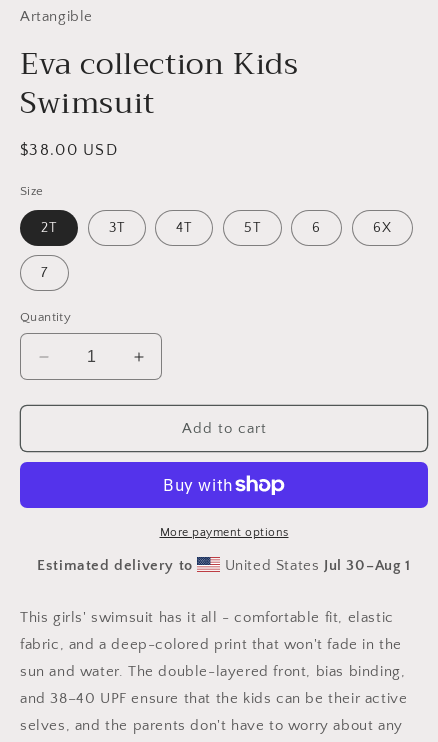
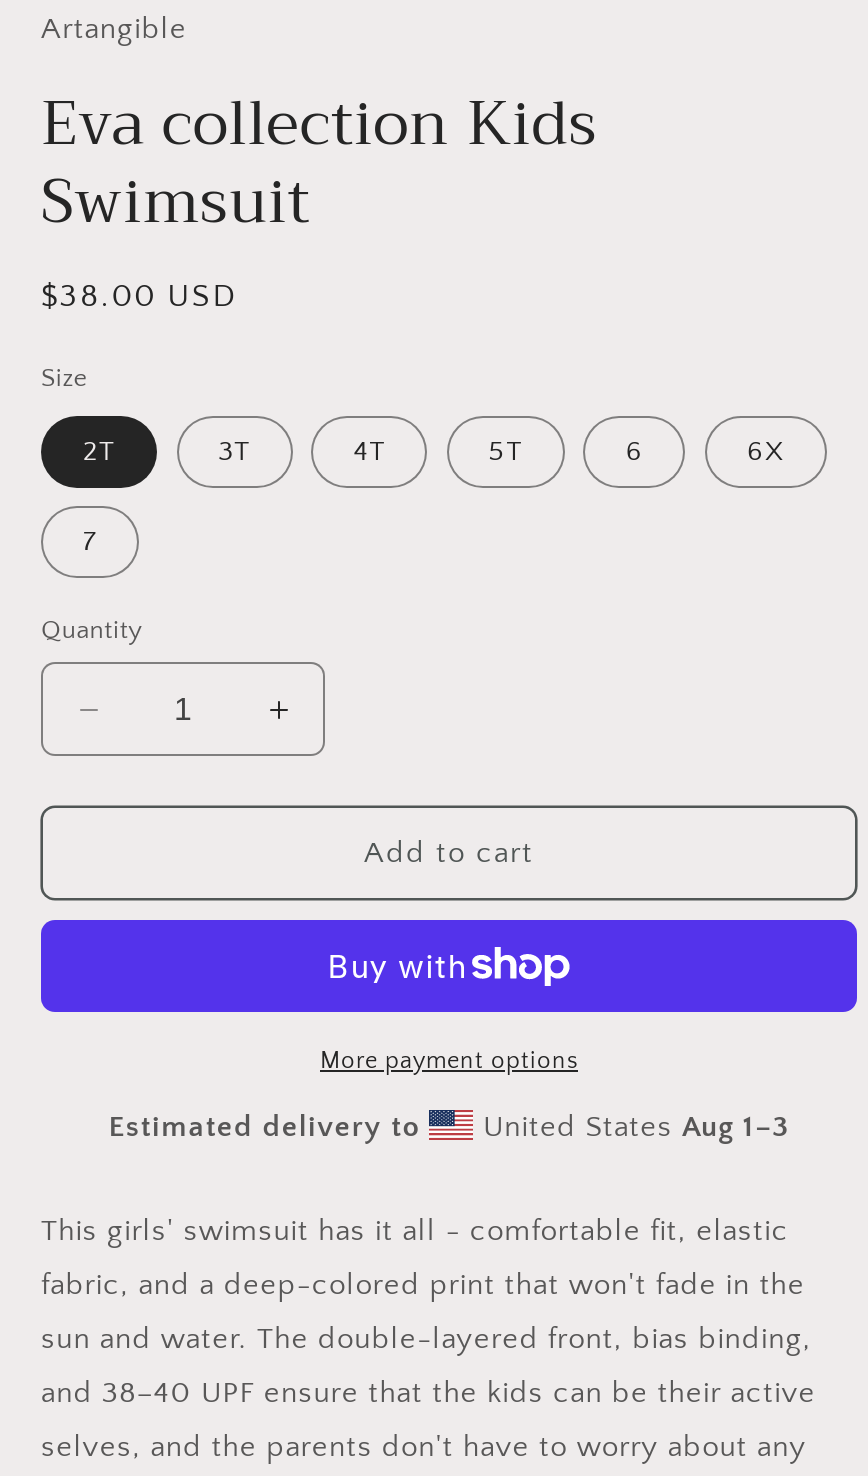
- United States Jul 30–Aug 1
+ United States Aug 1–3
